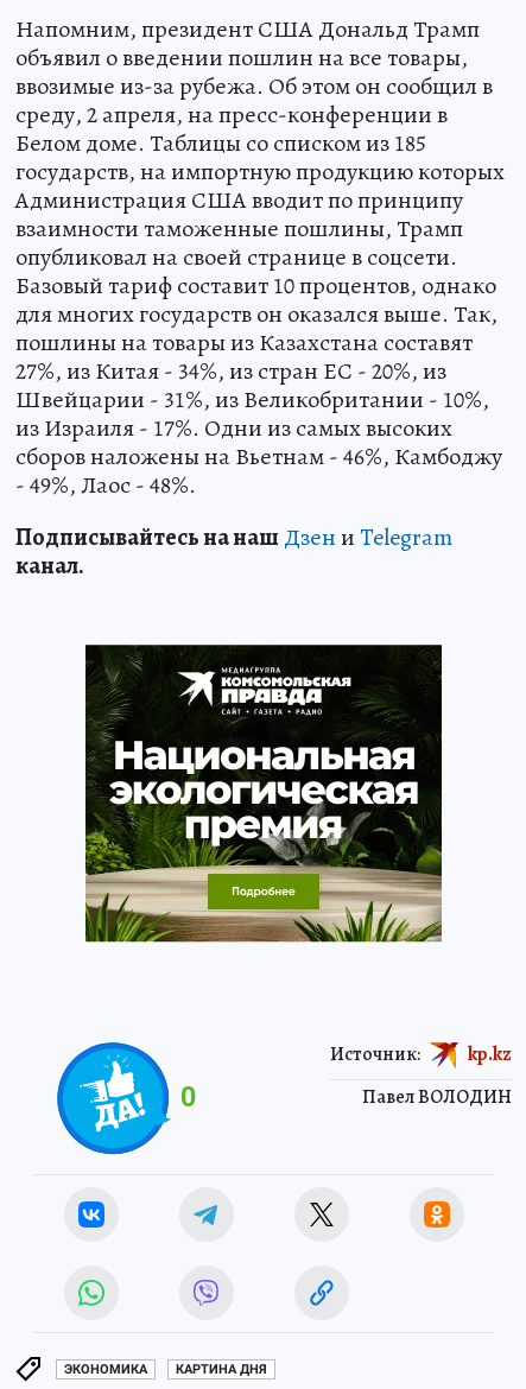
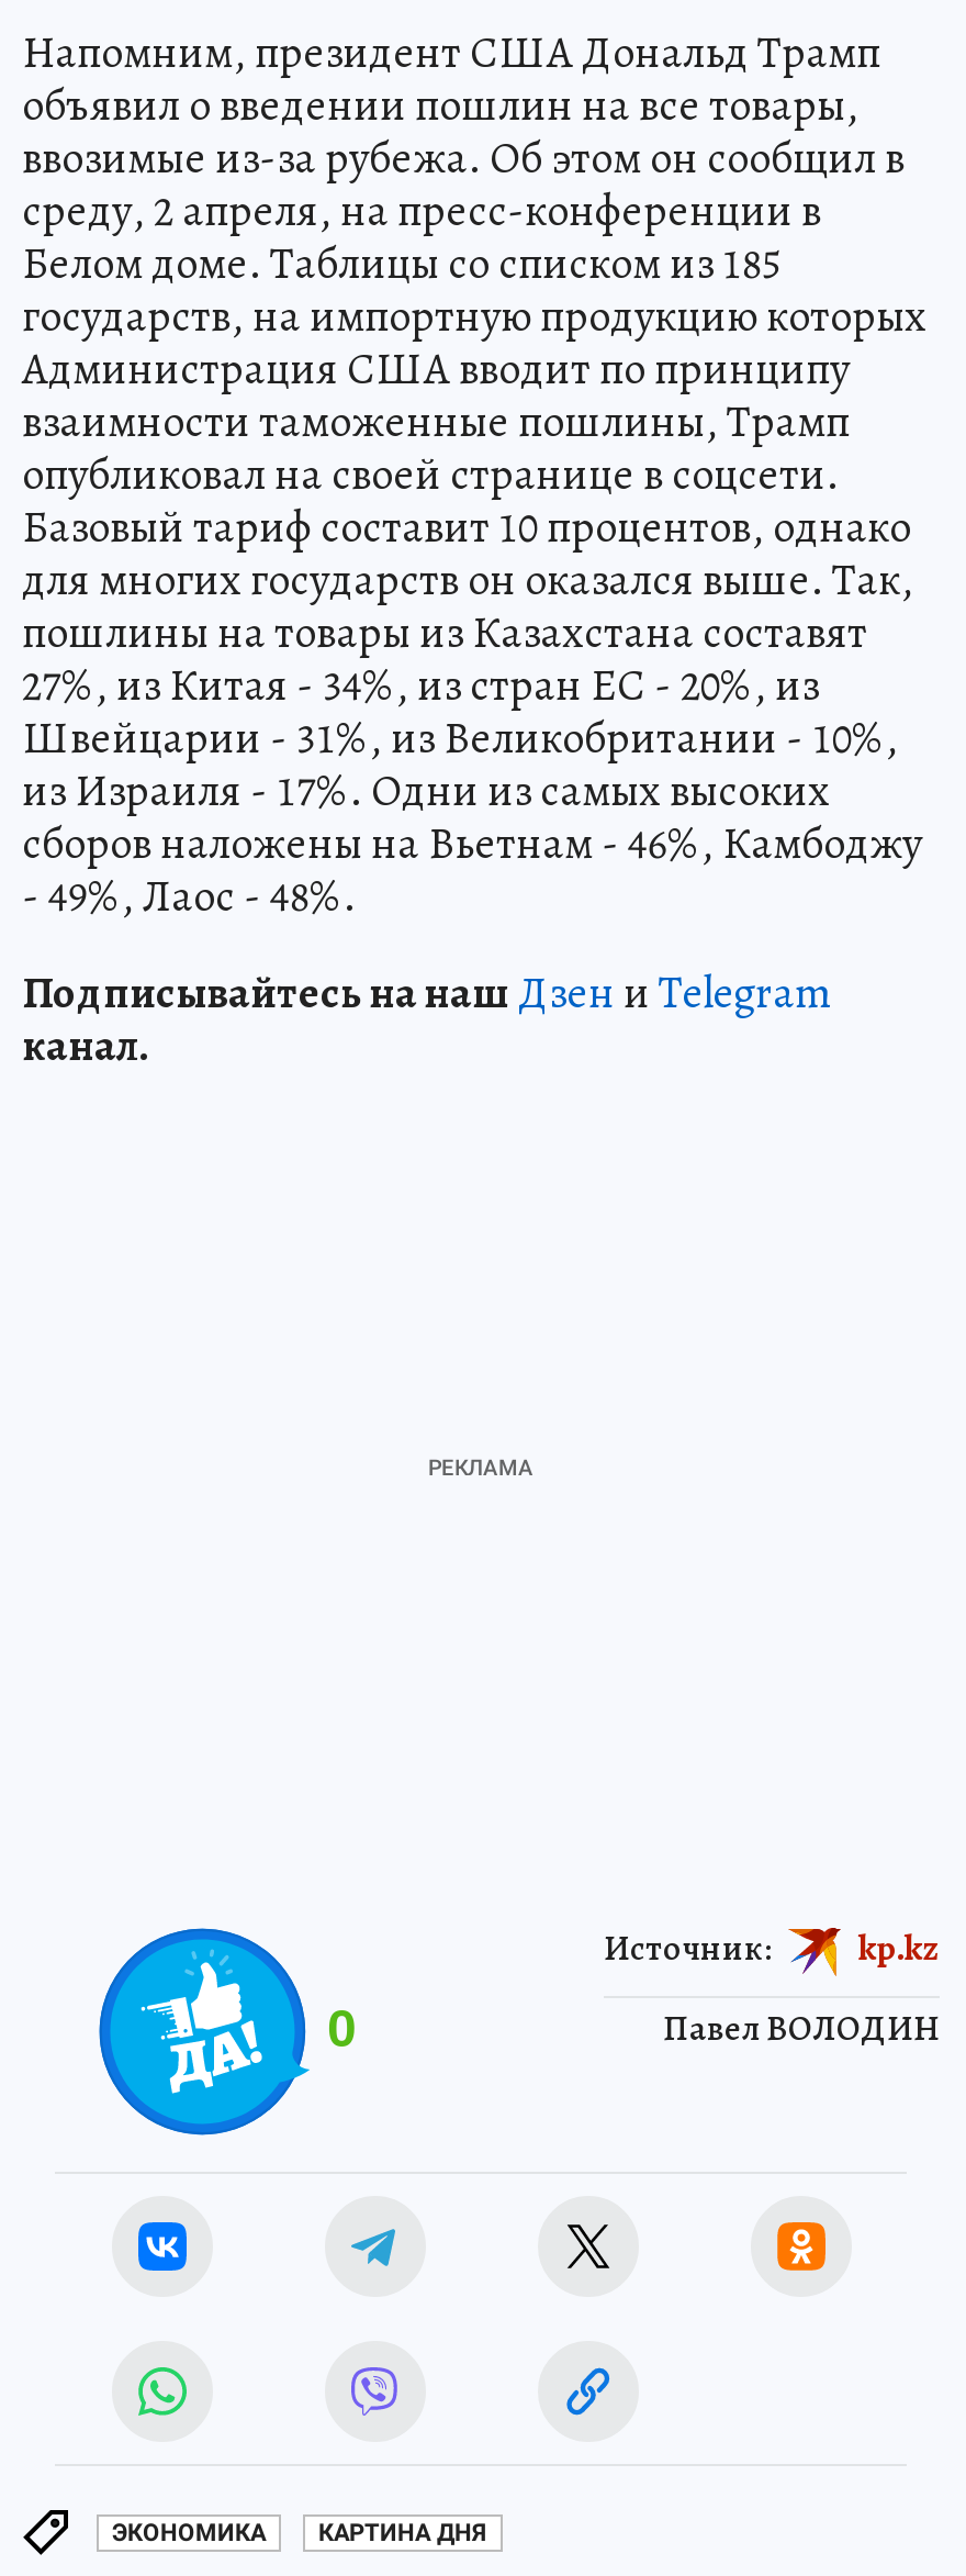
- [image]
